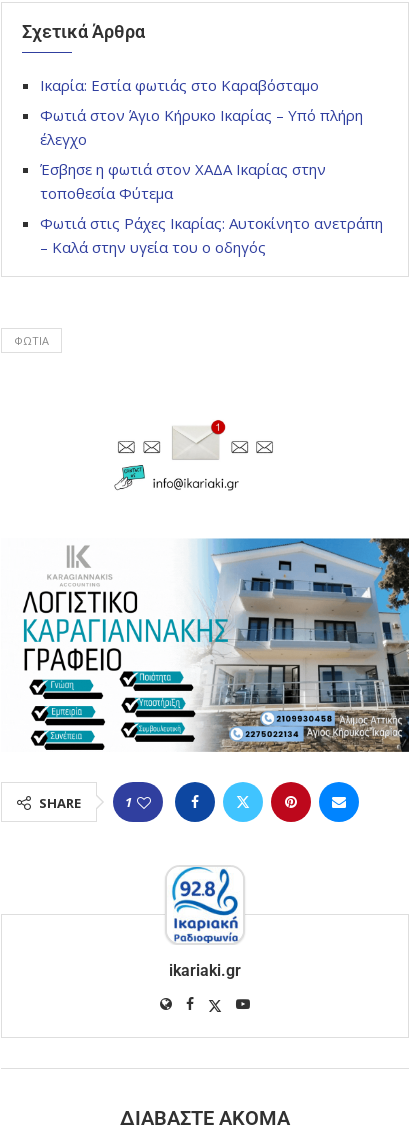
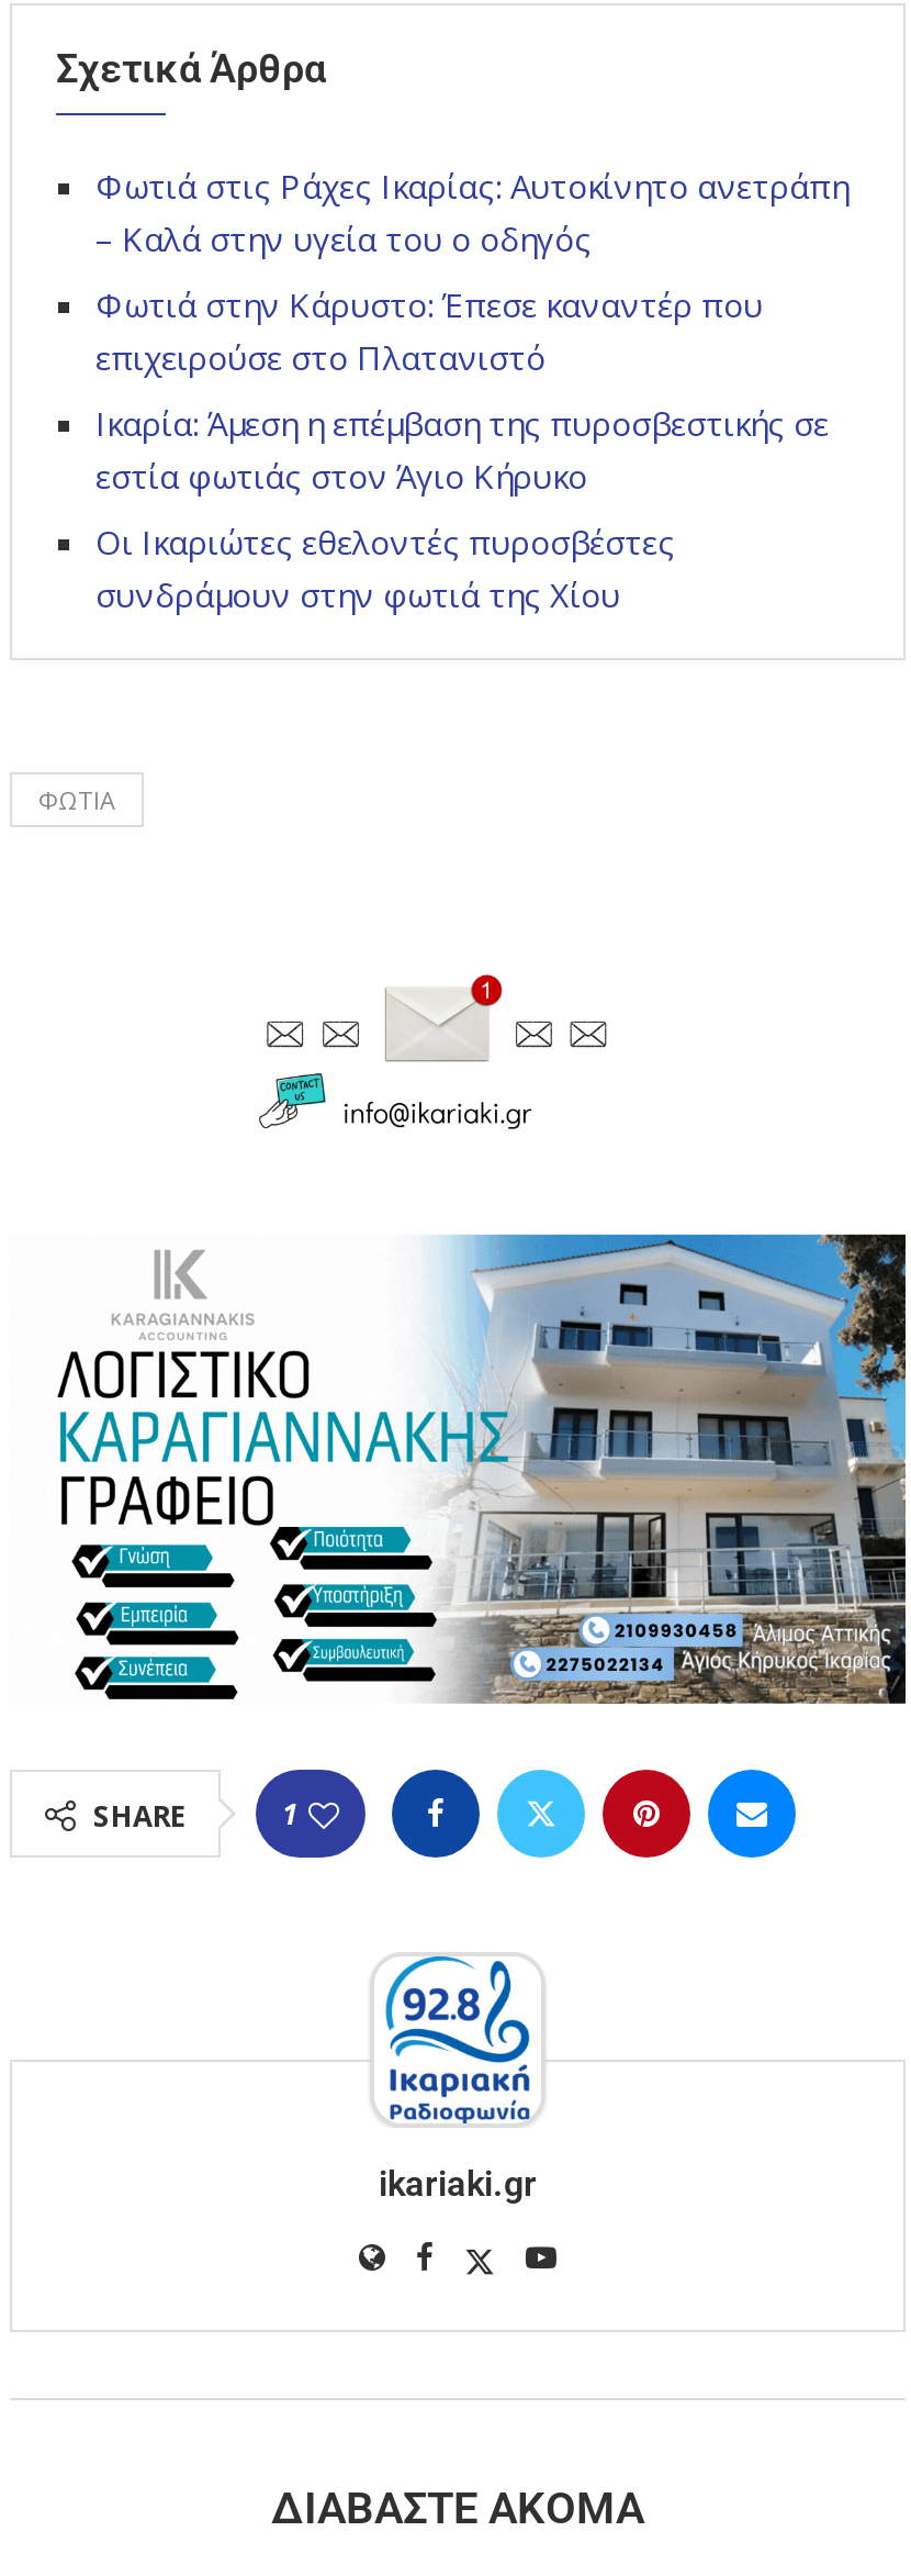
- Ικαρία: Εστία φωτιάς στο Καραβόσταμο
- Φωτιά στον Άγιο Κήρυκο Ικαρίας – Υπό πλήρη
- έλεγχο
- Έσβησε η φωτιά στον ΧΑΔΑ Ικαρίας στην
- τοποθεσία Φύτεμα

moved up: Φωτιά στις Ράχες Ικαρίας: Αυτοκίνητο ανετράπη | – Καλά στην υγεία του ο οδηγός

+ Φωτιά στην Κάρυστο: Έπεσε καναντέρ που
+ επιχειρούσε στο Πλατανιστό
+ Ικαρία: Άμεση η επέμβαση της πυροσβεστικής σε
+ εστία φωτιάς στον Άγιο Κήρυκο
+ Οι Ικαριώτες εθελοντές πυροσβέστες
+ συνδράμουν στην φωτιά της Χίου
